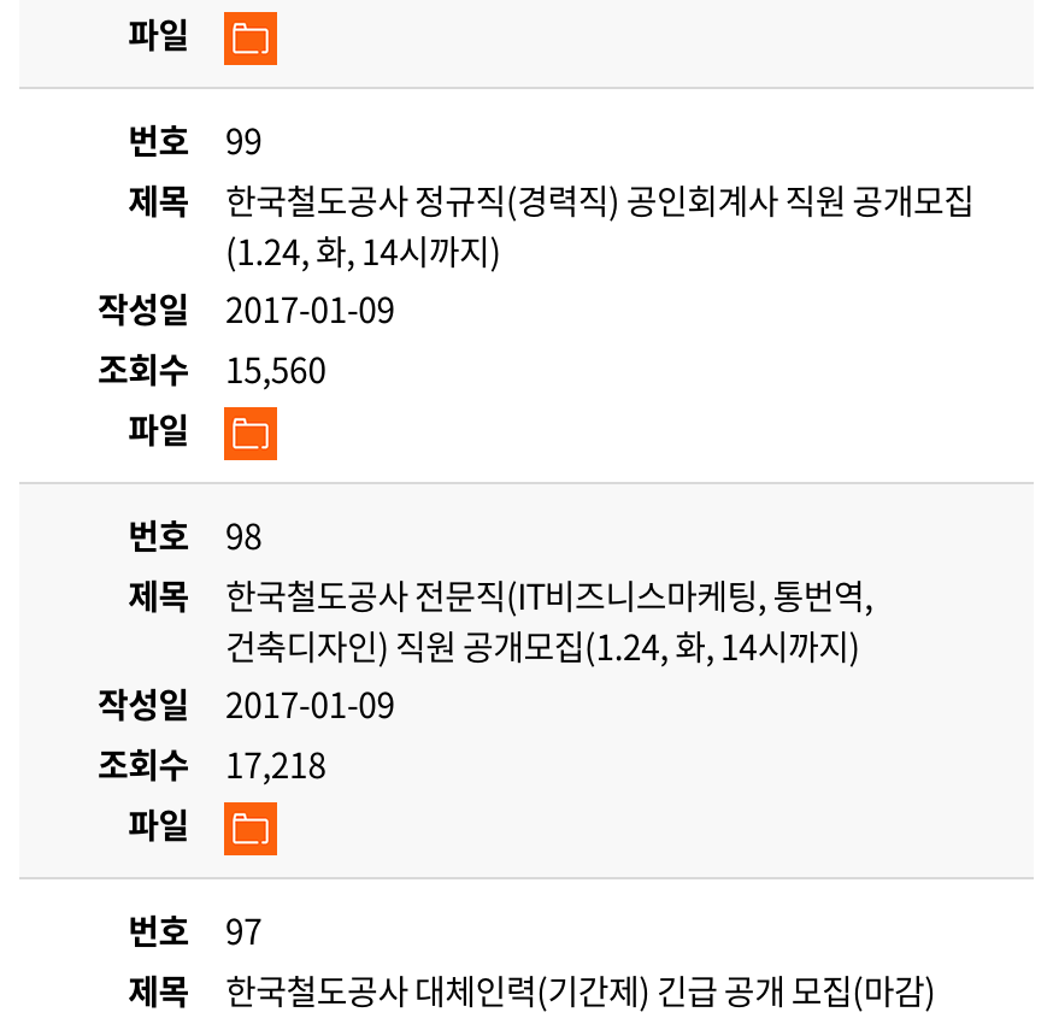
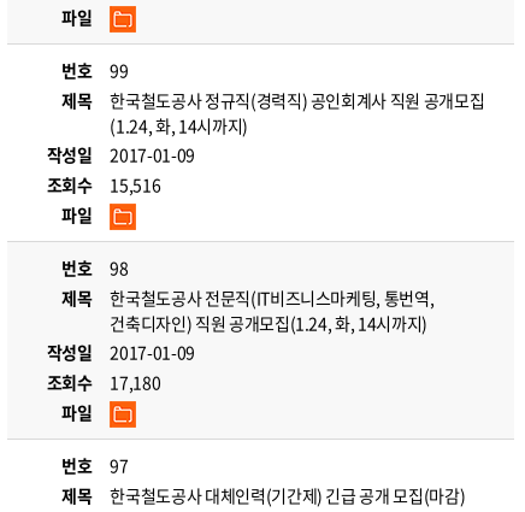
- 조회수 15,560
+ 조회수 15,516

- 조회수 17,218
+ 조회수 17,180
